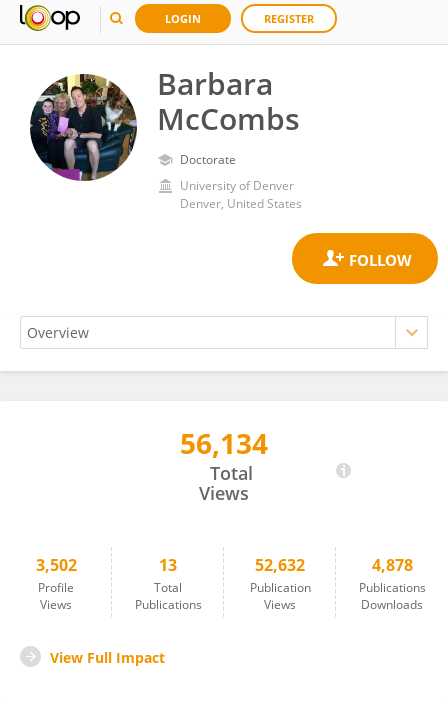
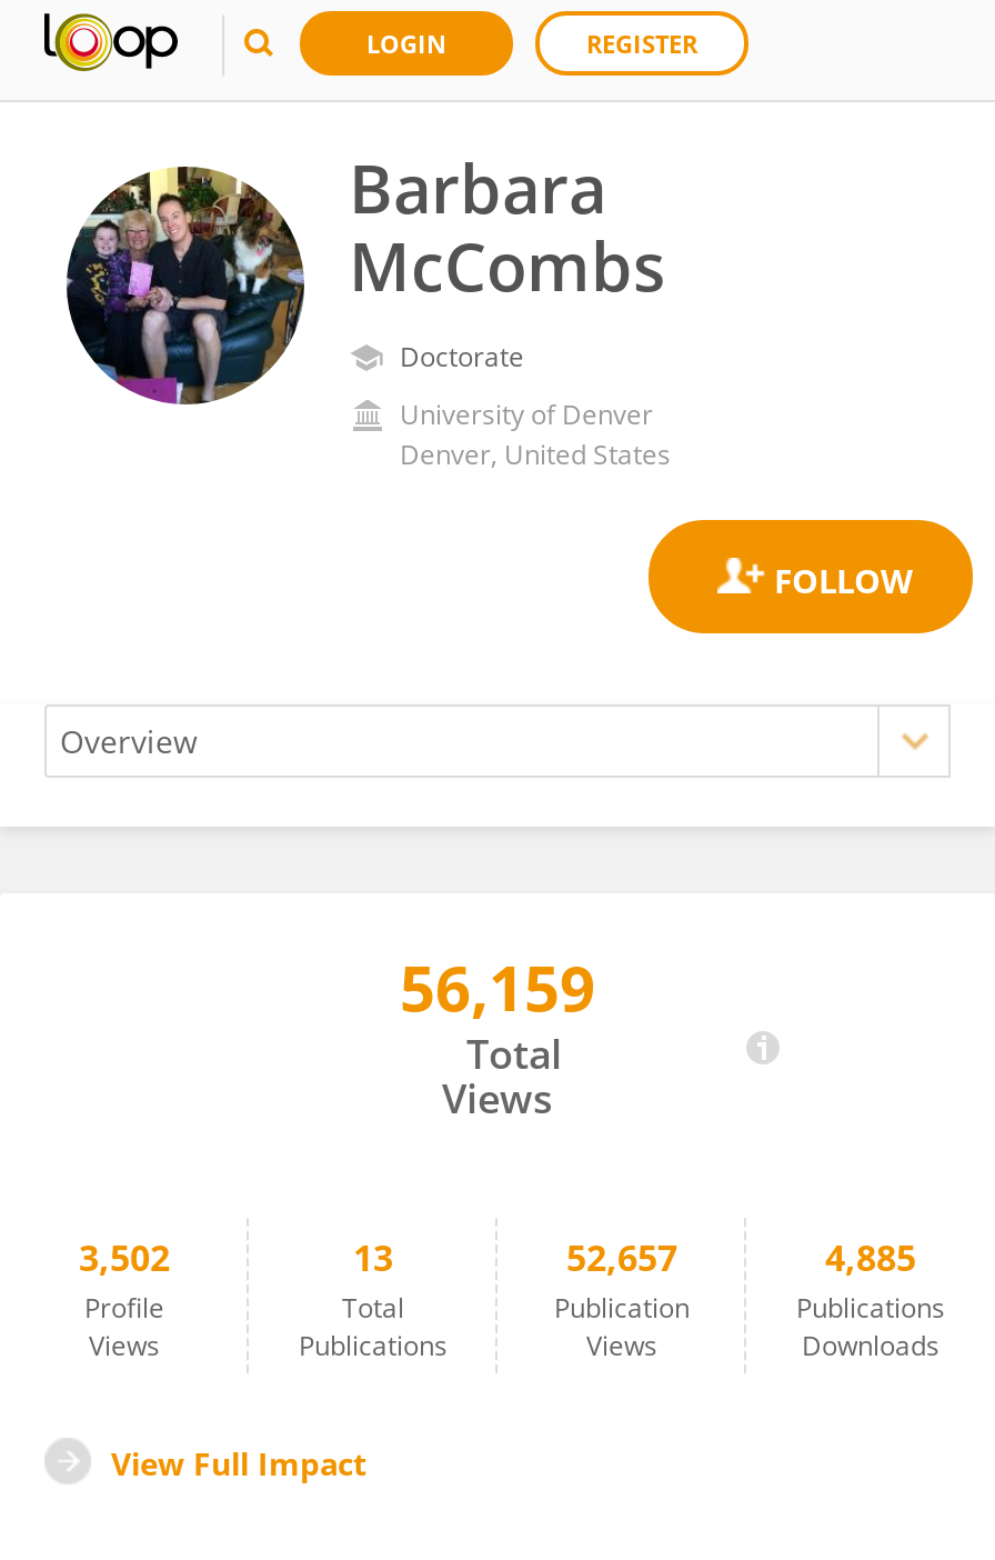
- 56,134
+ 56,159

- 52,632
+ 52,657

- 4,878
+ 4,885
